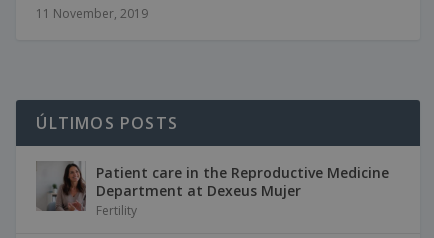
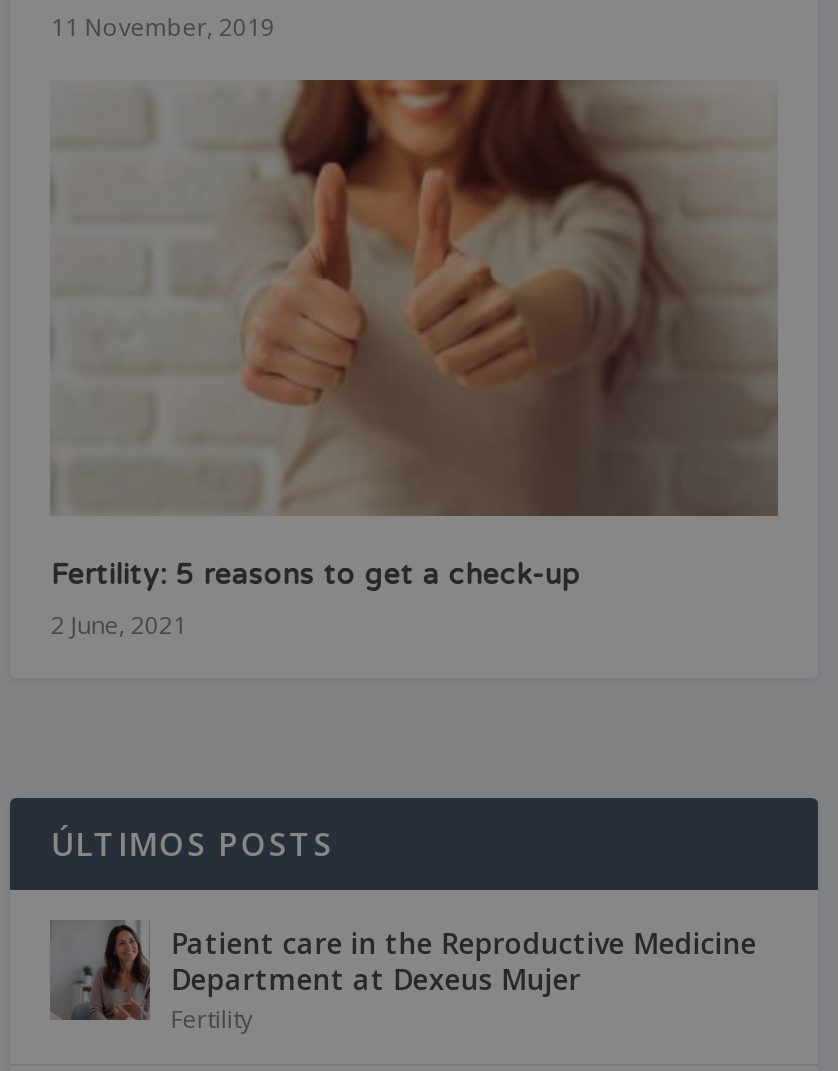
+ [image]
+ Fertility: 5 reasons to get a check-up
+ 2 June, 2021
